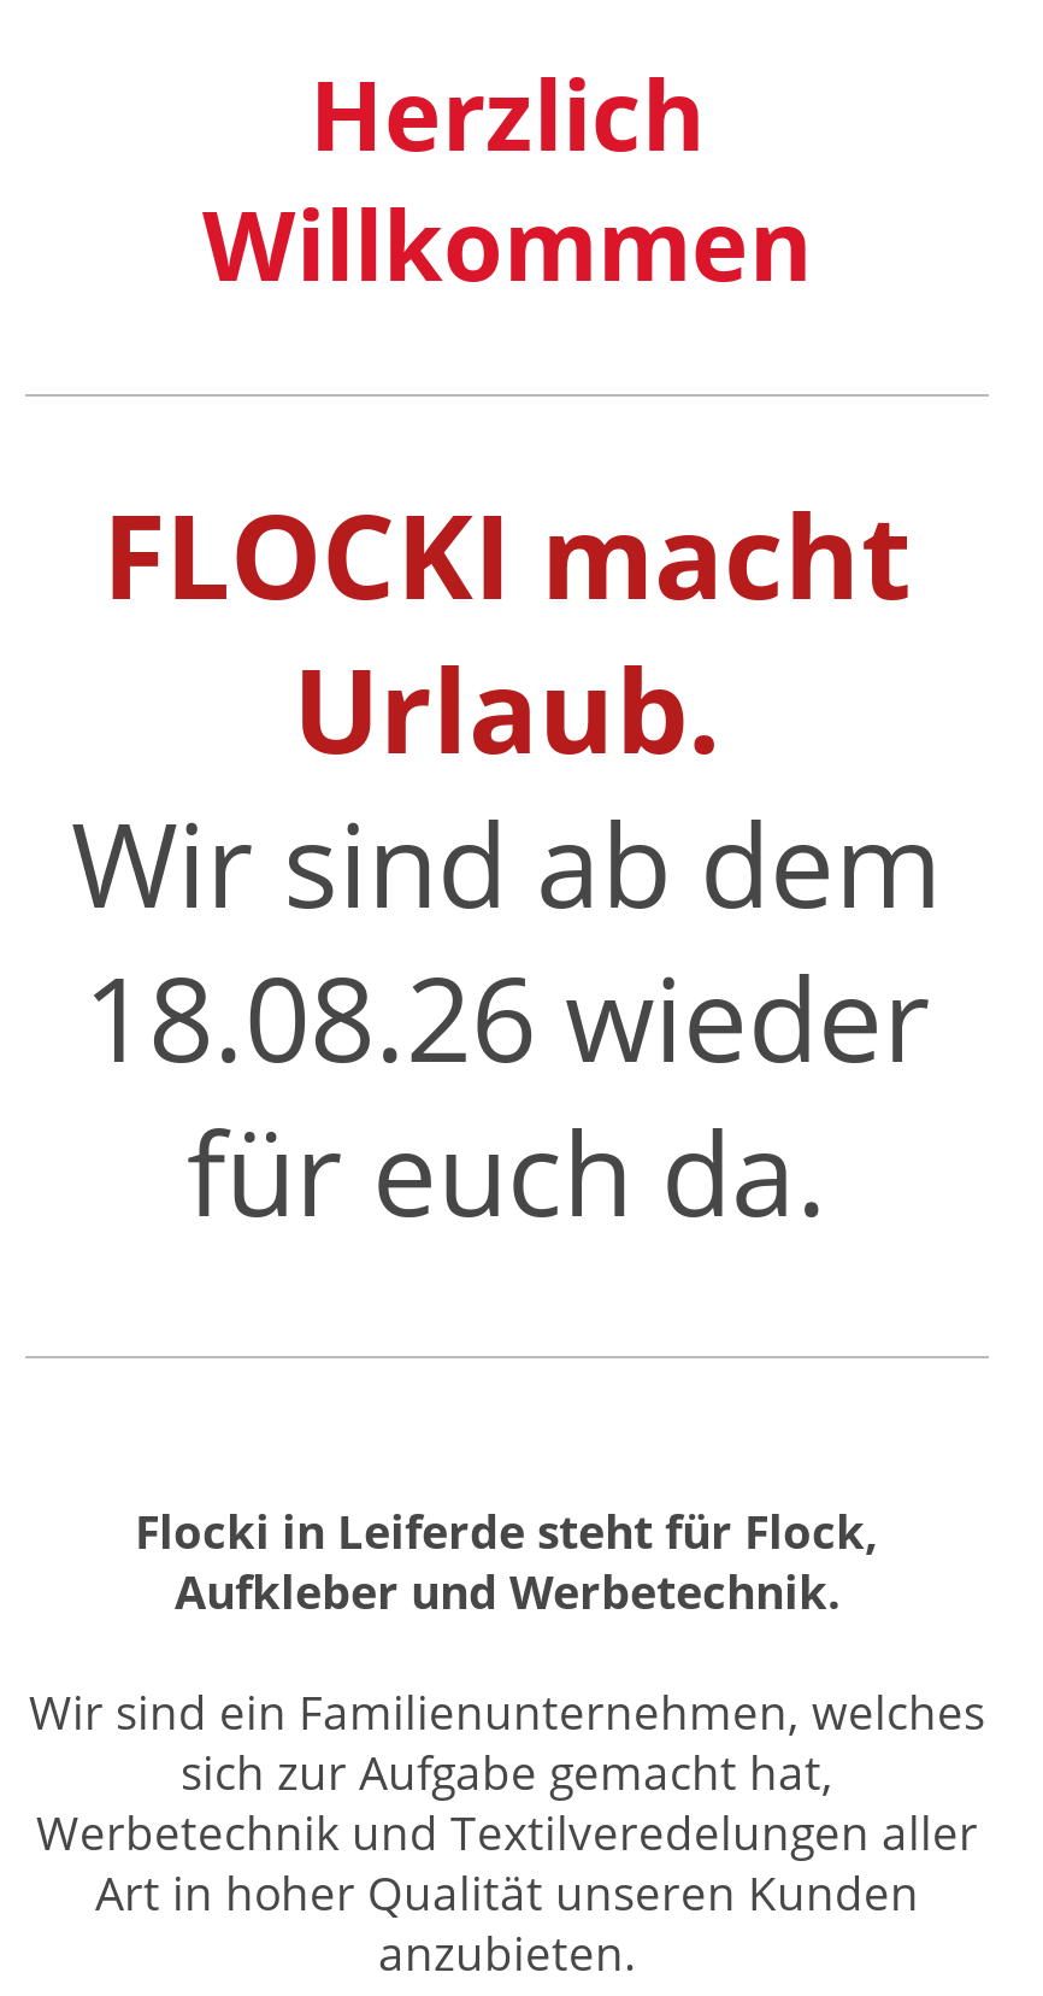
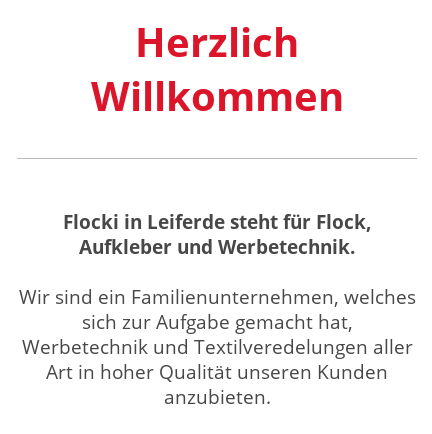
- FLOCKI macht
- Urlaub.
- Wir sind ab dem
- 18.08.26 wieder
- für euch da.
